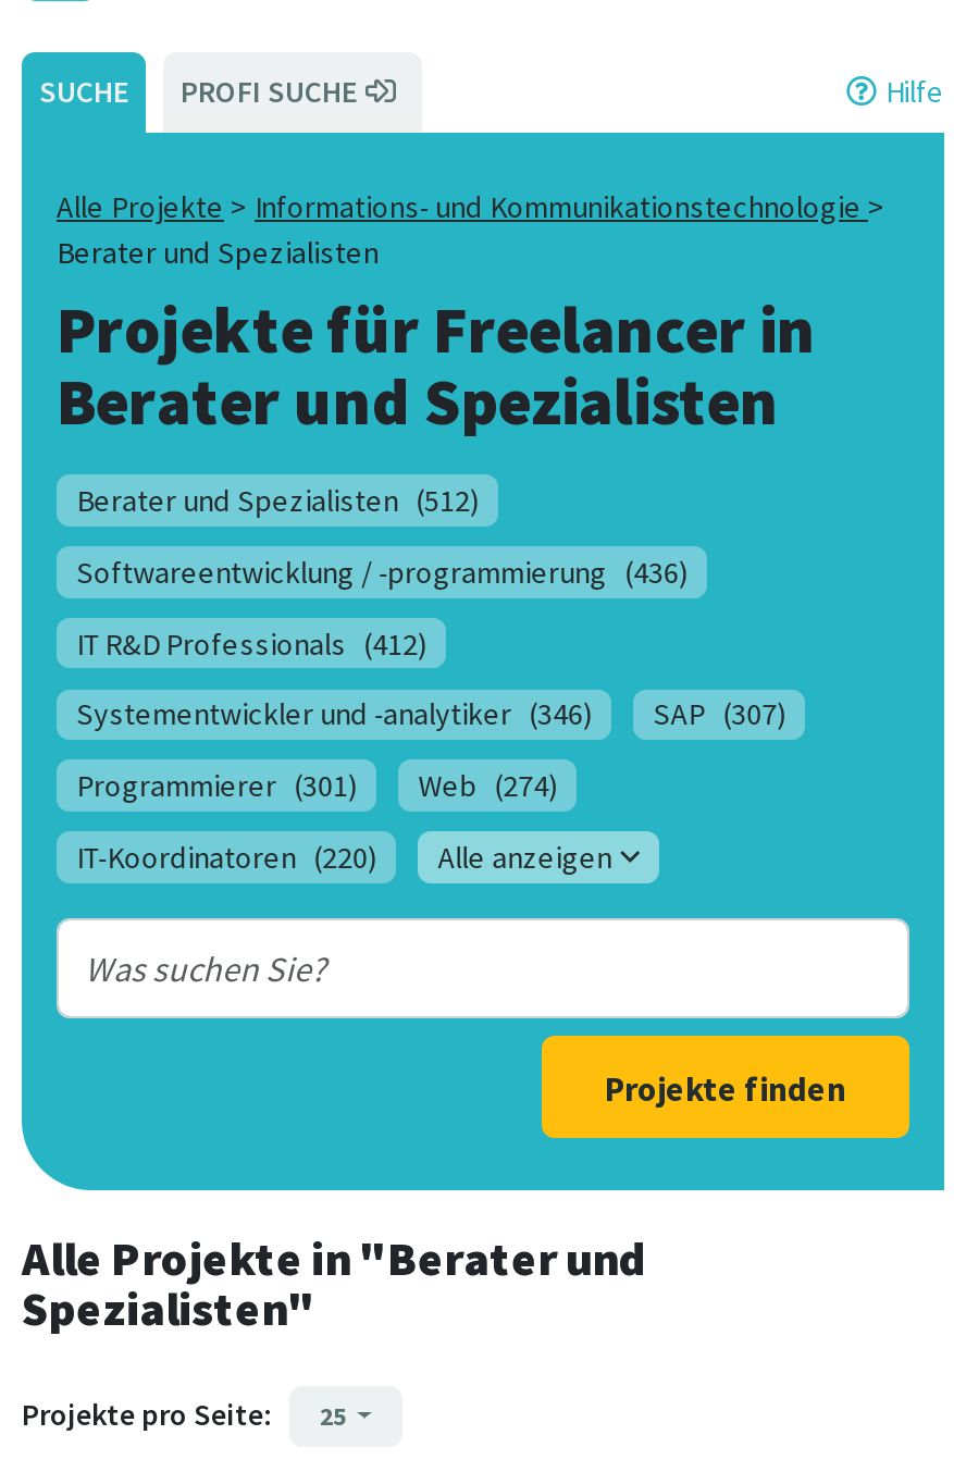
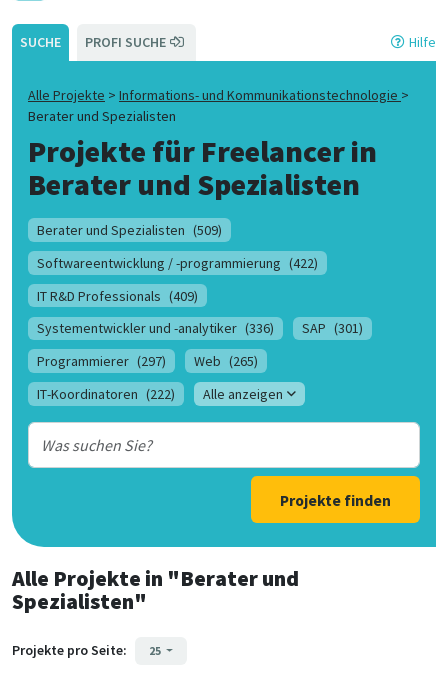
- Berater und Spezialisten (512)
+ Berater und Spezialisten (509)

- Softwareentwicklung / -programmierung (436)
+ Softwareentwicklung / -programmierung (422)

- IT R&D Professionals (412)
+ IT R&D Professionals (409)

- Systementwickler und -analytiker (346)
+ Systementwickler und -analytiker (336)

- SAP (307)
+ SAP (301)

- Programmierer (301)
+ Programmierer (297)

- Web (274)
+ Web (265)

- IT-Koordinatoren (220)
+ IT-Koordinatoren (222)
